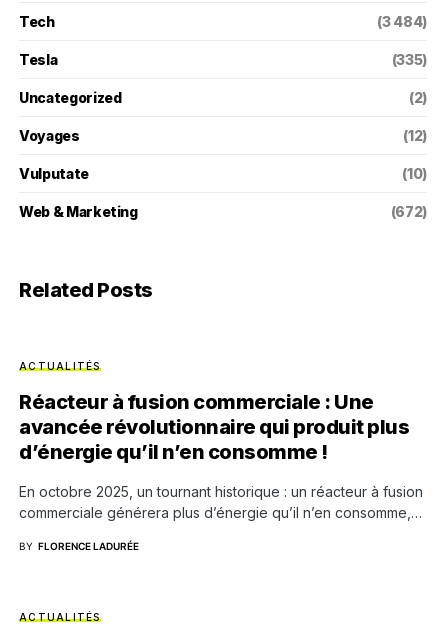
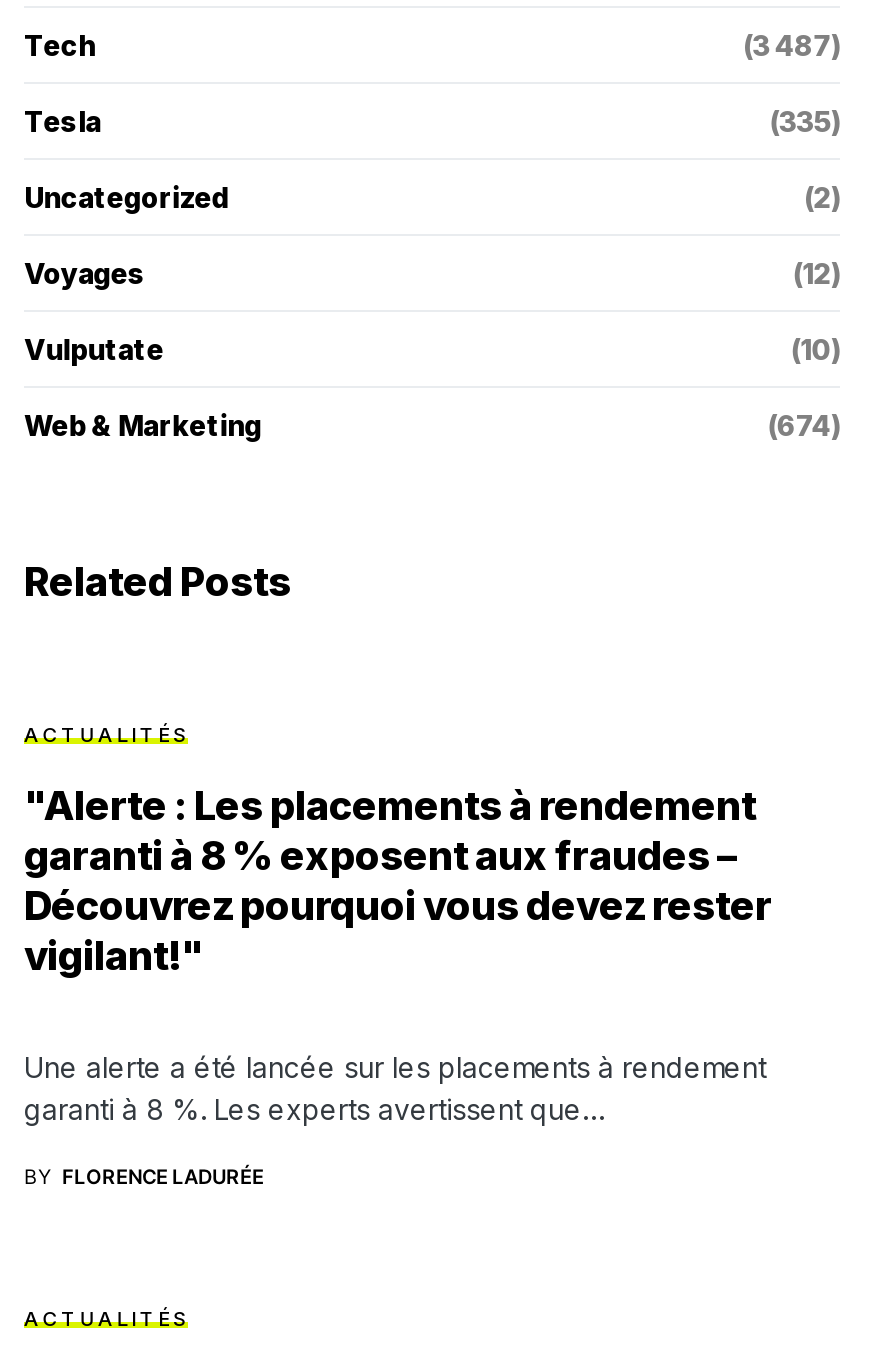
- (3 484)
+ (3 487)

- (672)
+ (674)

- Réacteur à fusion commerciale : Une
- avancée révolutionnaire qui produit plus
- d’énergie qu’il n’en consomme !
+ "Alerte : Les placements à rendement
+ garanti à 8 % exposent aux fraudes –
+ Découvrez pourquoi vous devez rester
+ vigilant!"

- En octobre 2025, un tournant historique : un réacteur à fusion
- commerciale générera plus d’énergie qu’il n’en consomme,…
+ Une alerte a été lancée sur les placements à rendement
+ garanti à 8 %. Les experts avertissent que…
